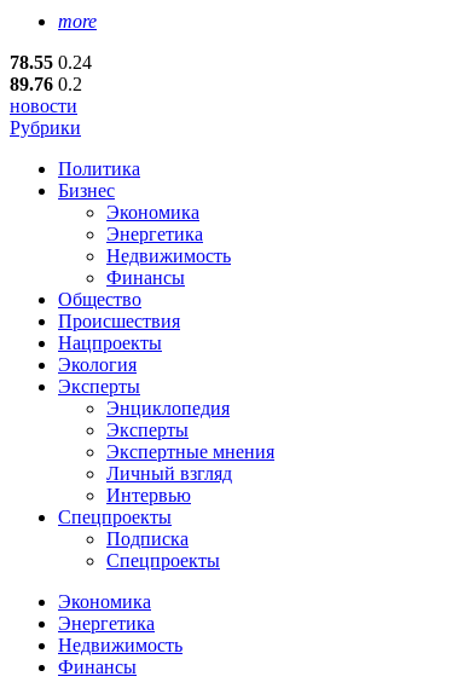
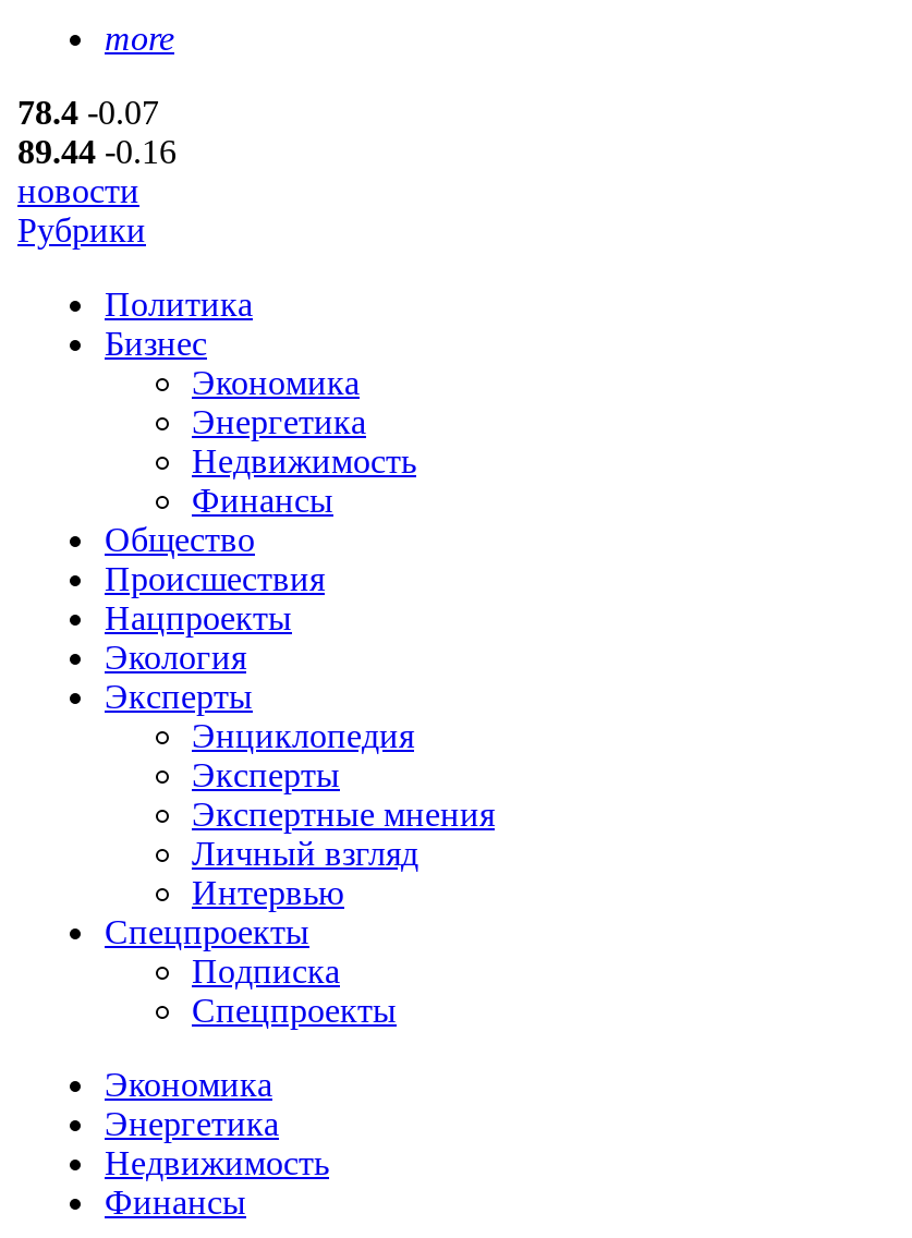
- 78.55 0.24
+ 78.4 -0.07

- 89.76 0.2
+ 89.44 -0.16
